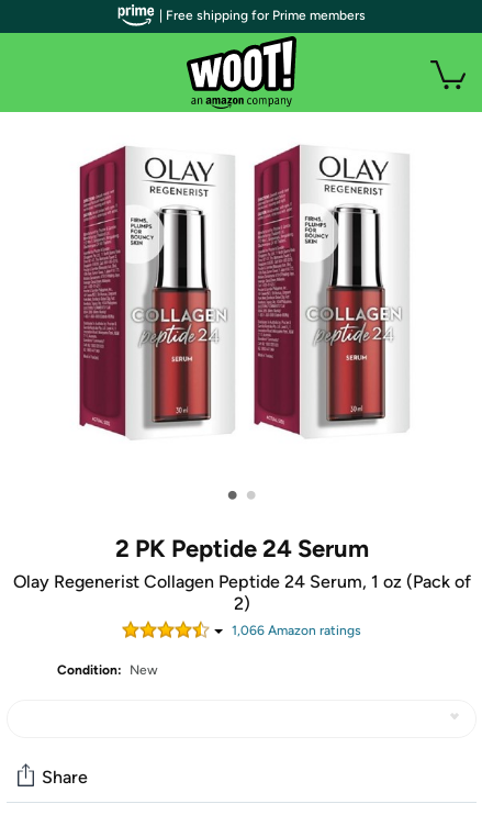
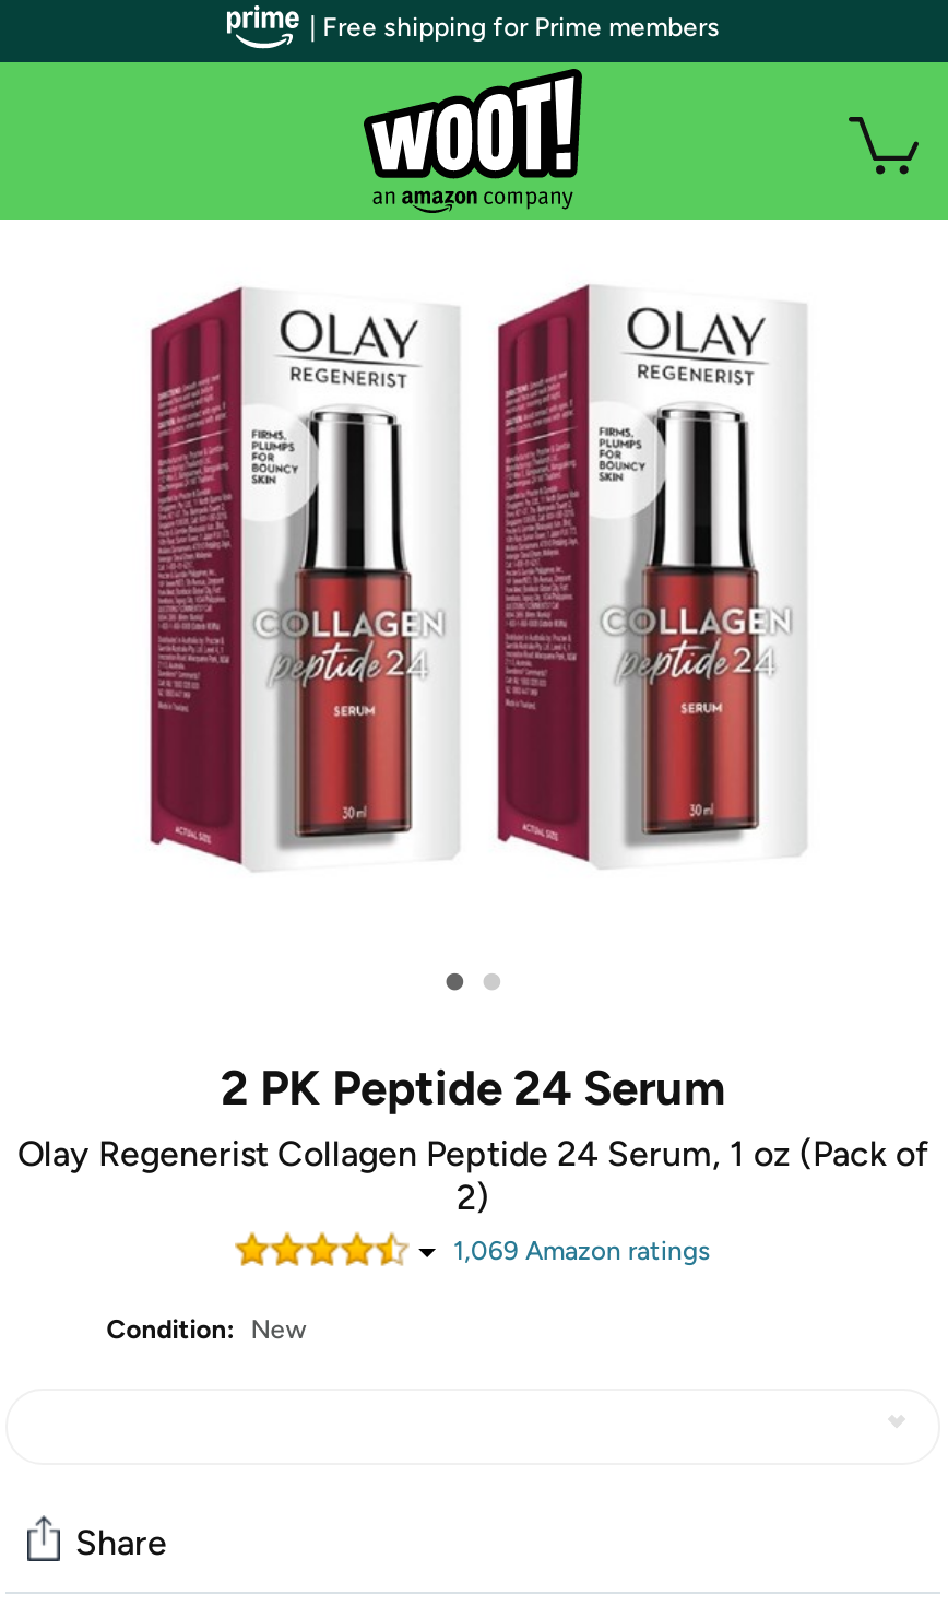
- 1,066 Amazon ratings
+ 1,069 Amazon ratings
